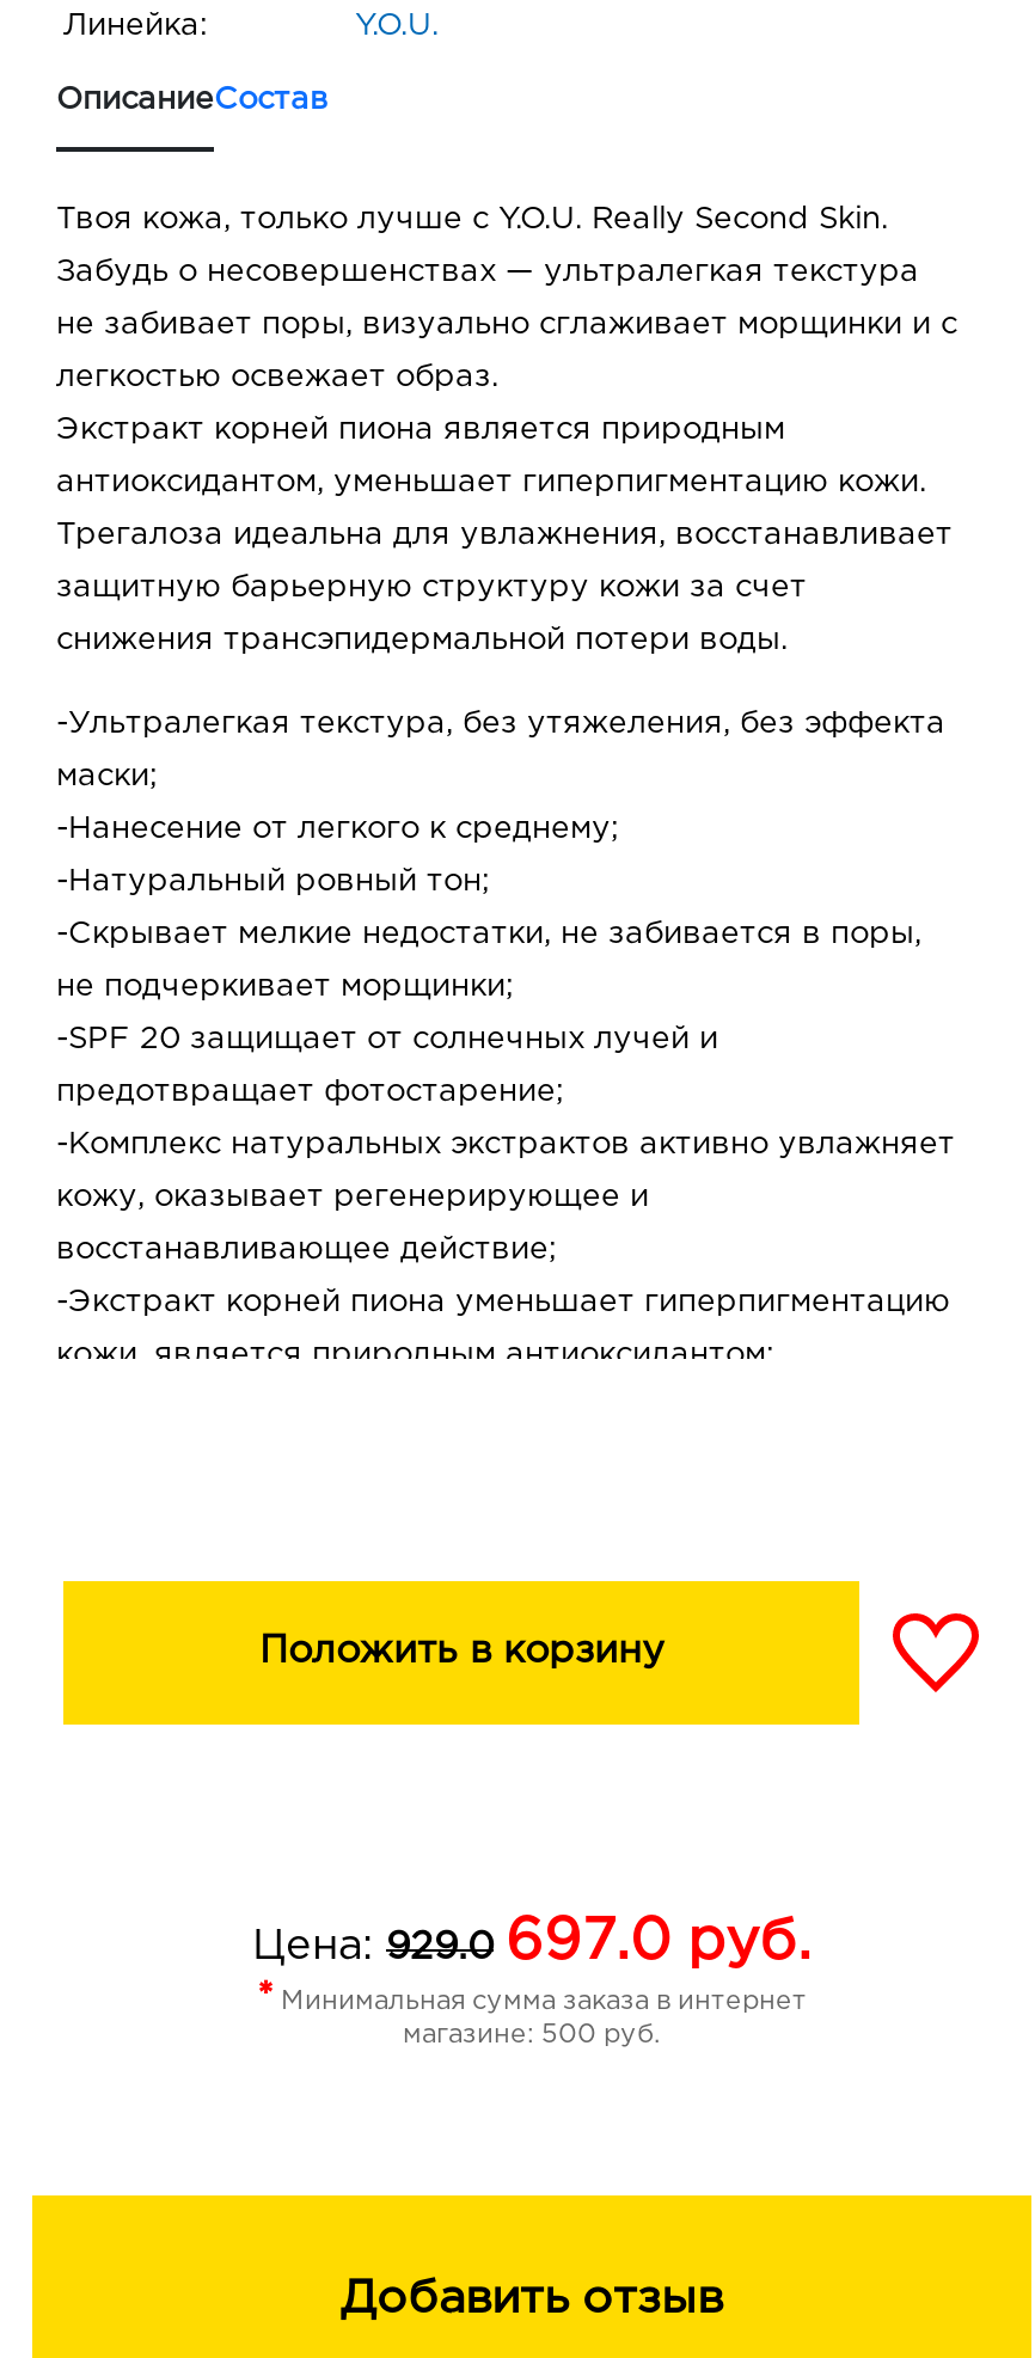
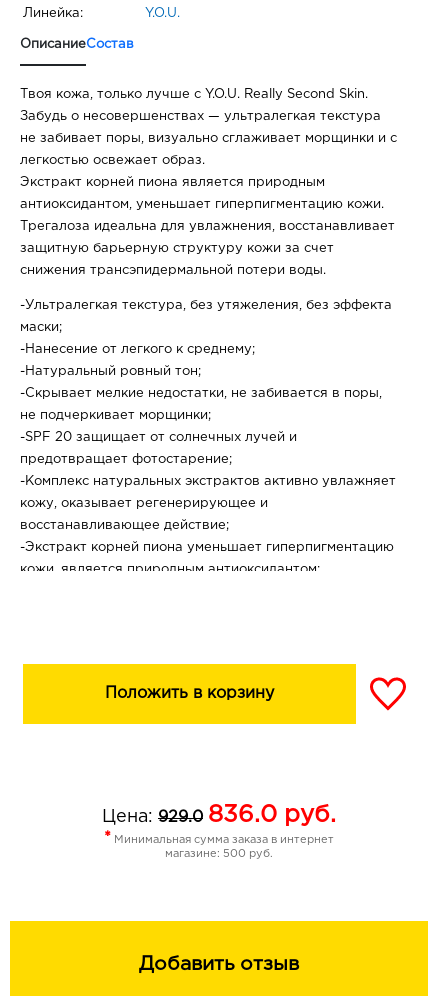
- Цена: 929.0 697.0 руб.
+ Цена: 929.0 836.0 руб.
